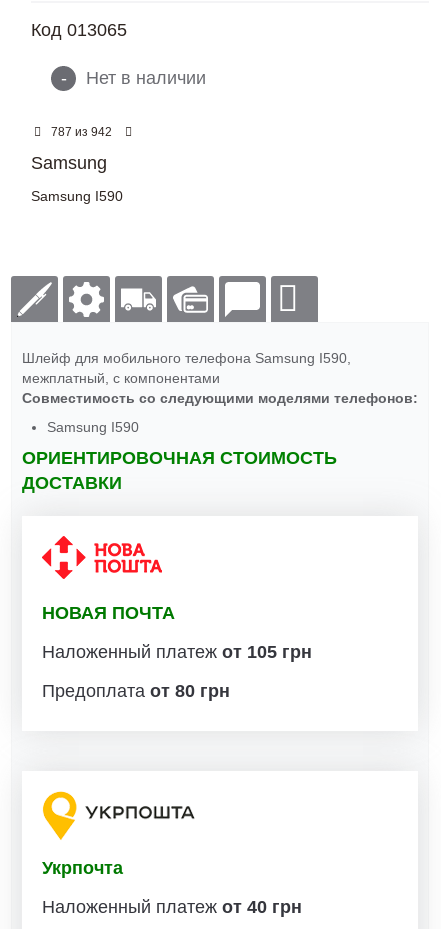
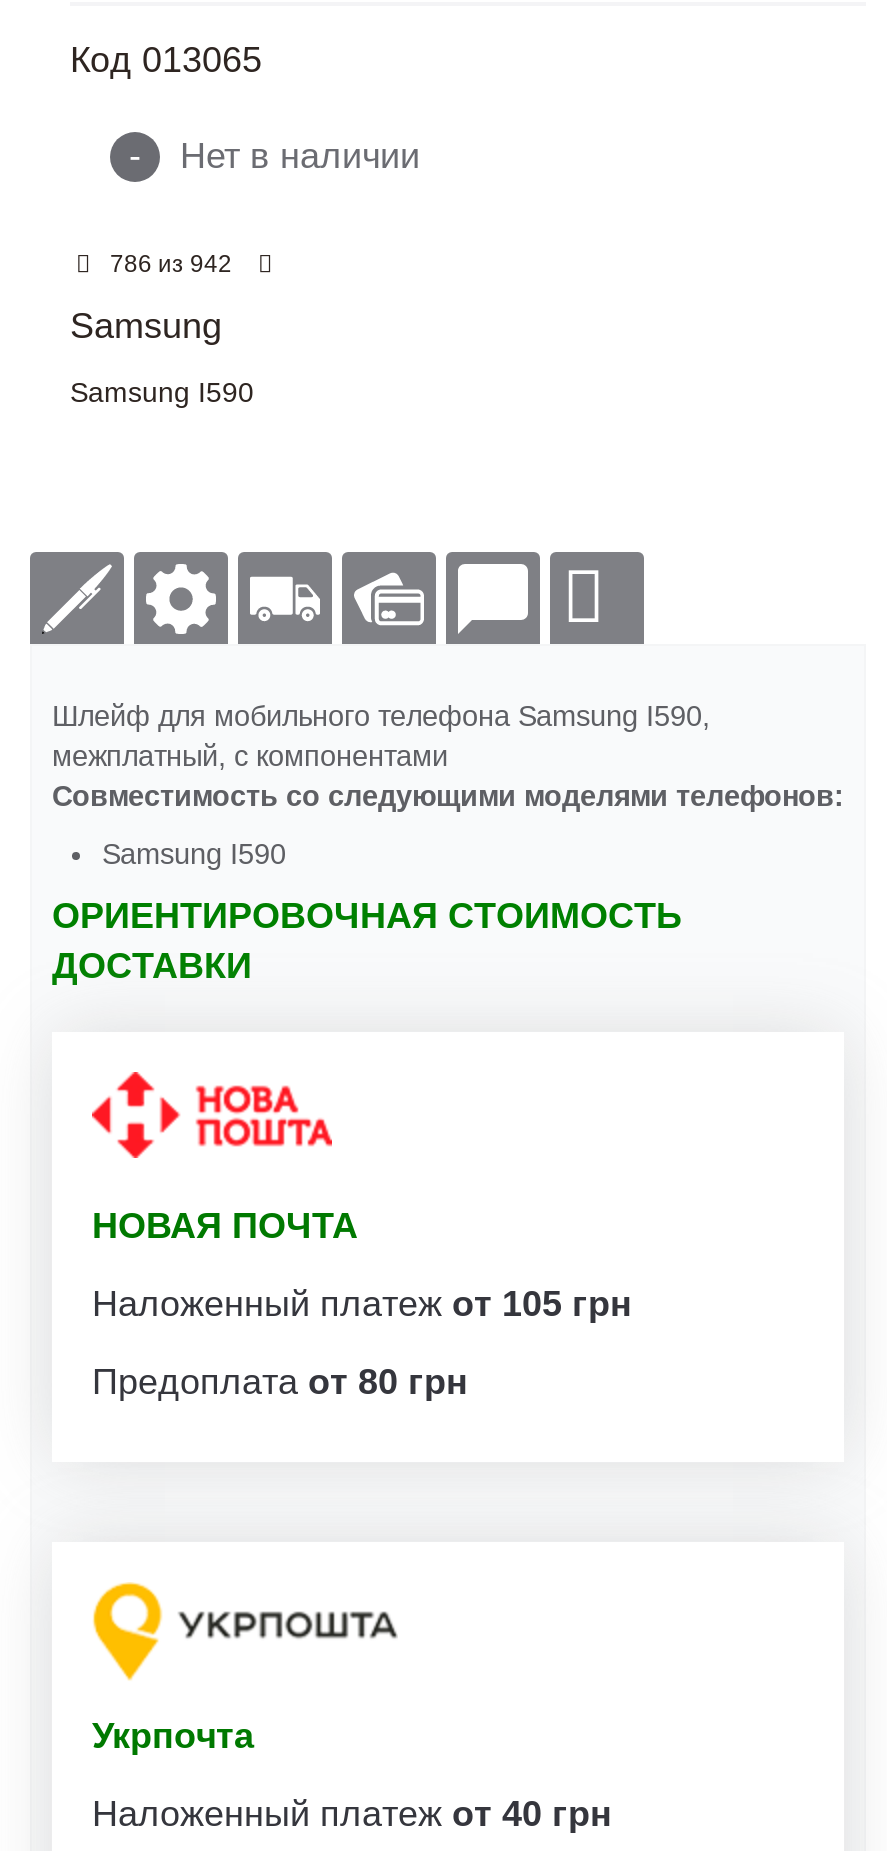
- 787 из 942
+ 786 из 942
